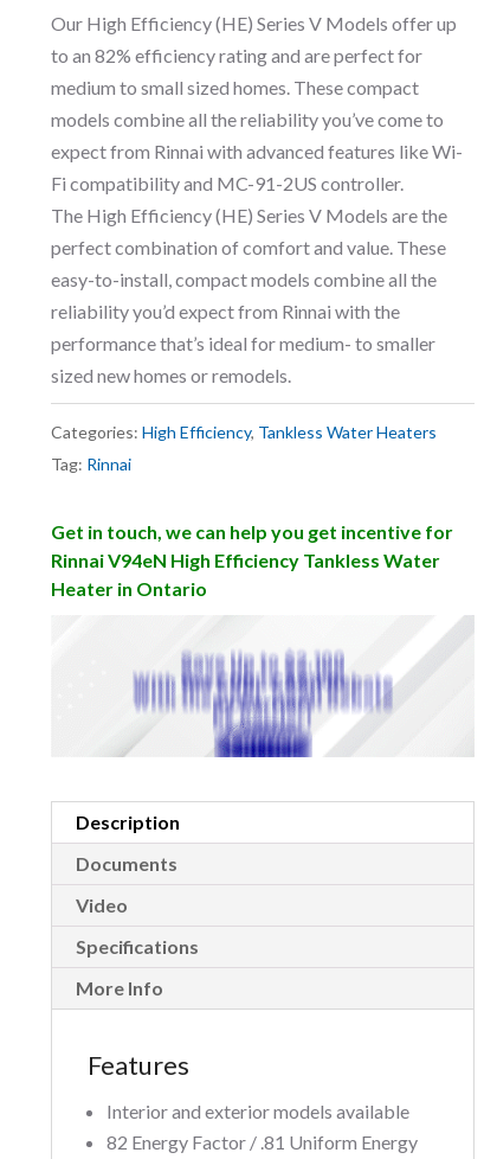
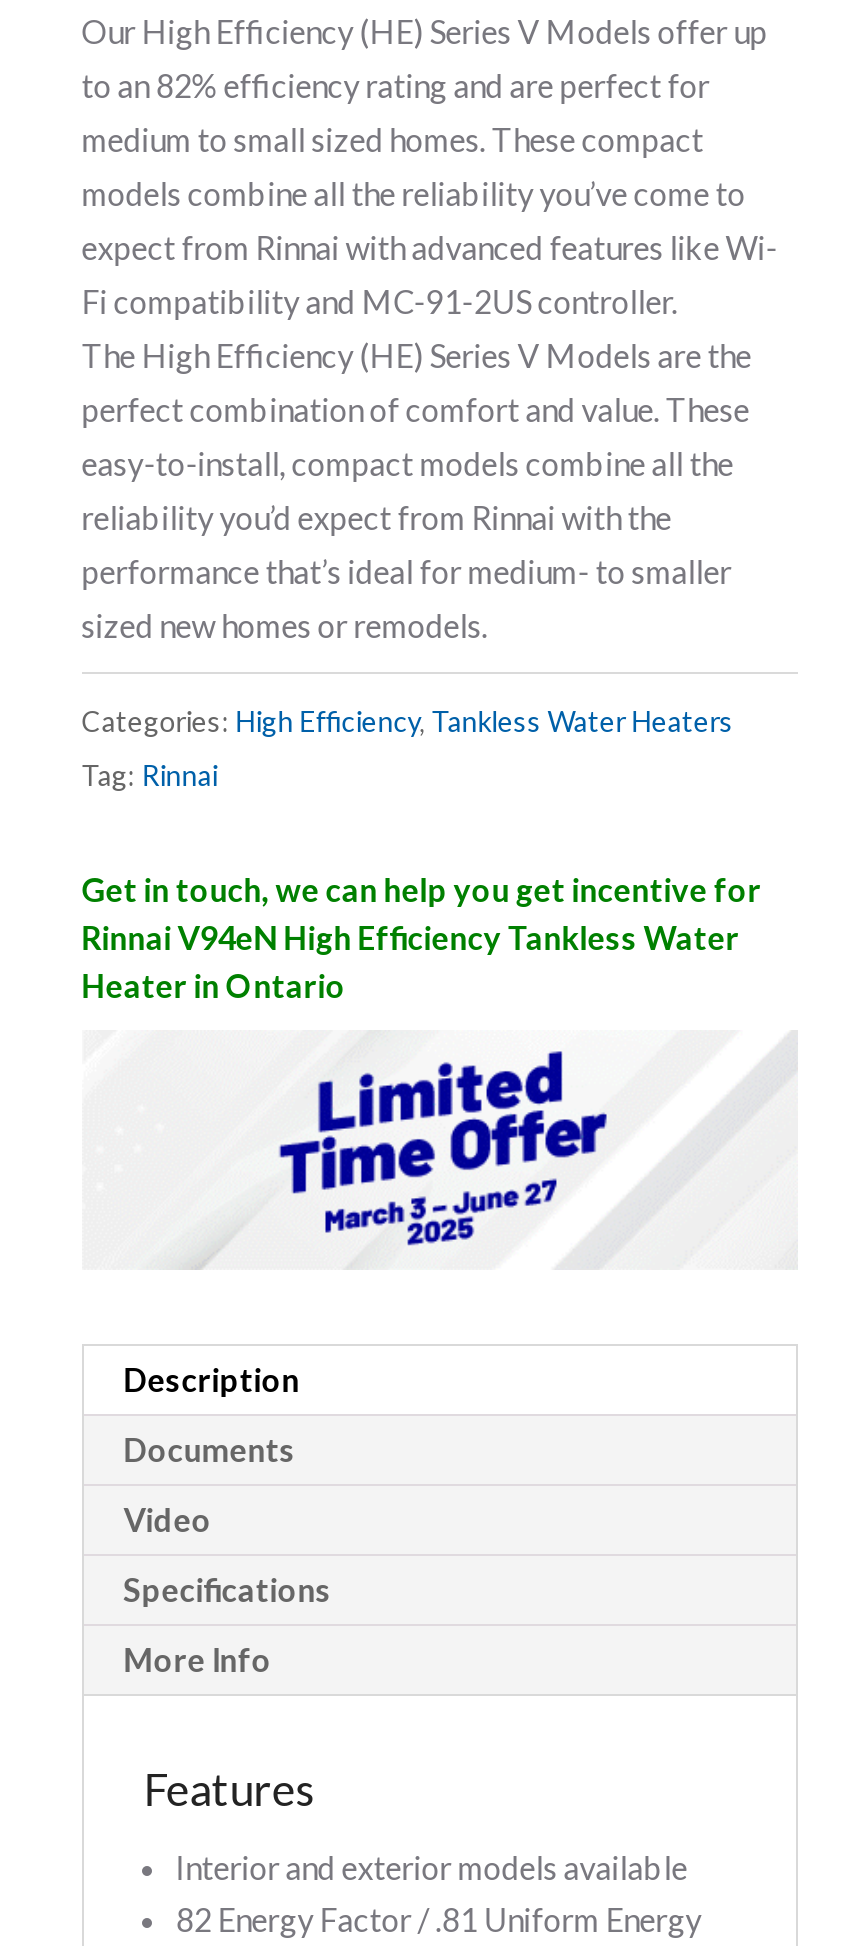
- [image]
+ [image]
